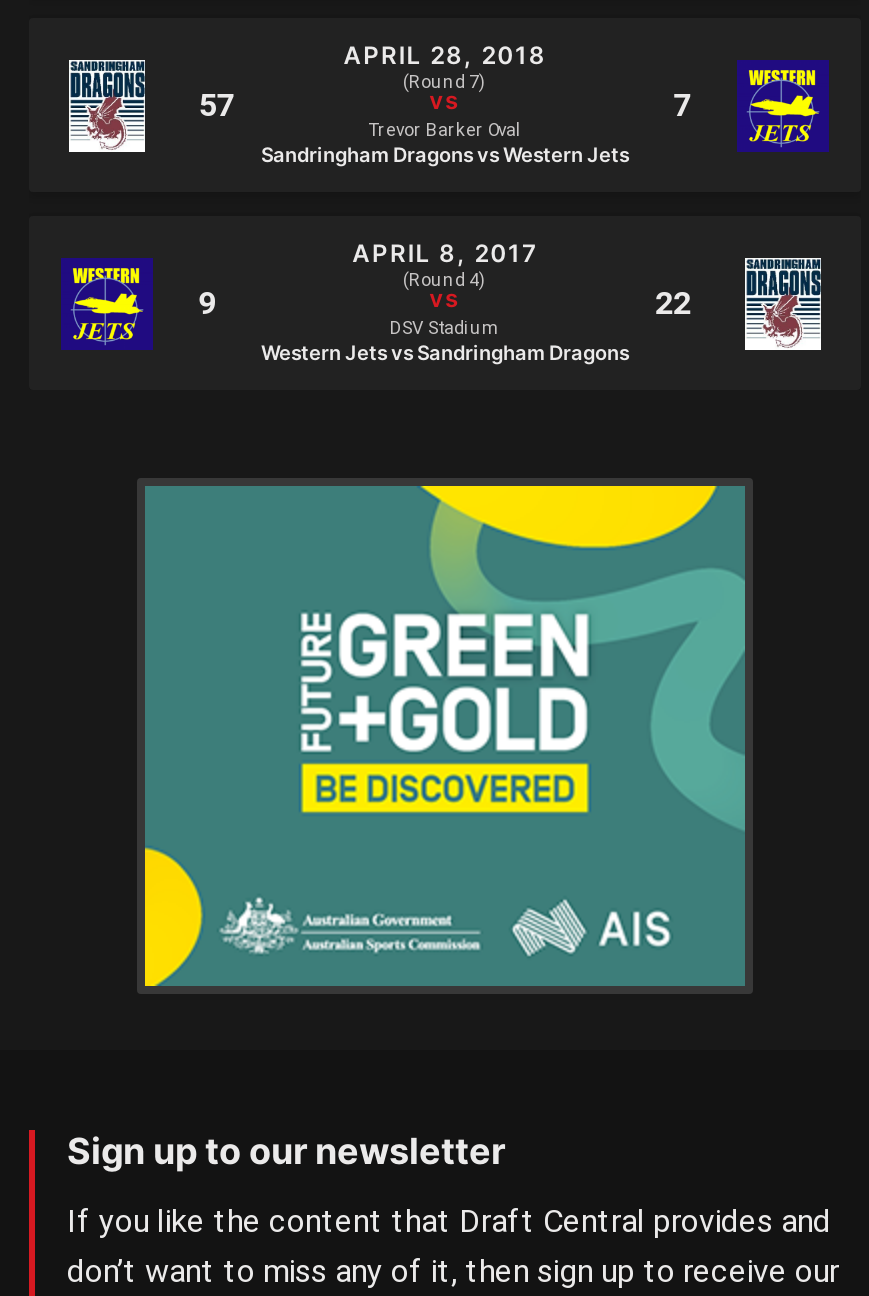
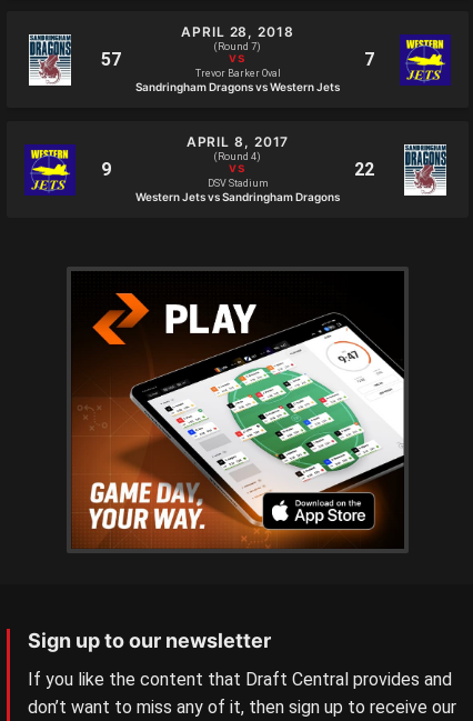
- [image]
+ [image]
